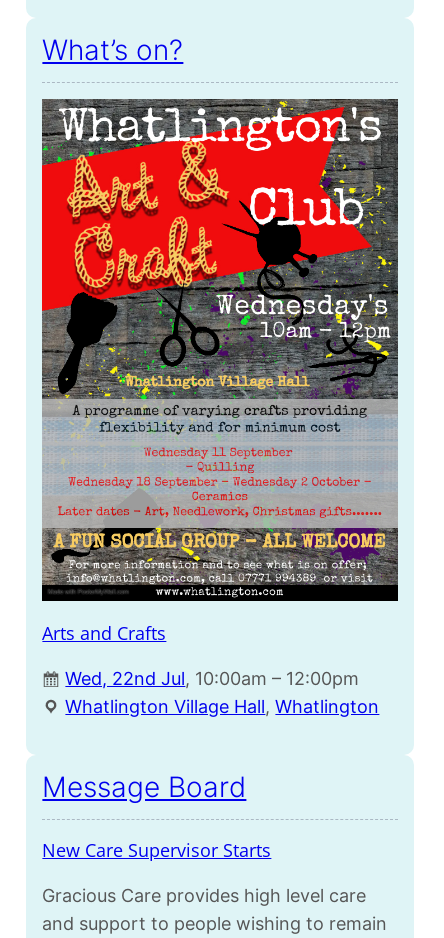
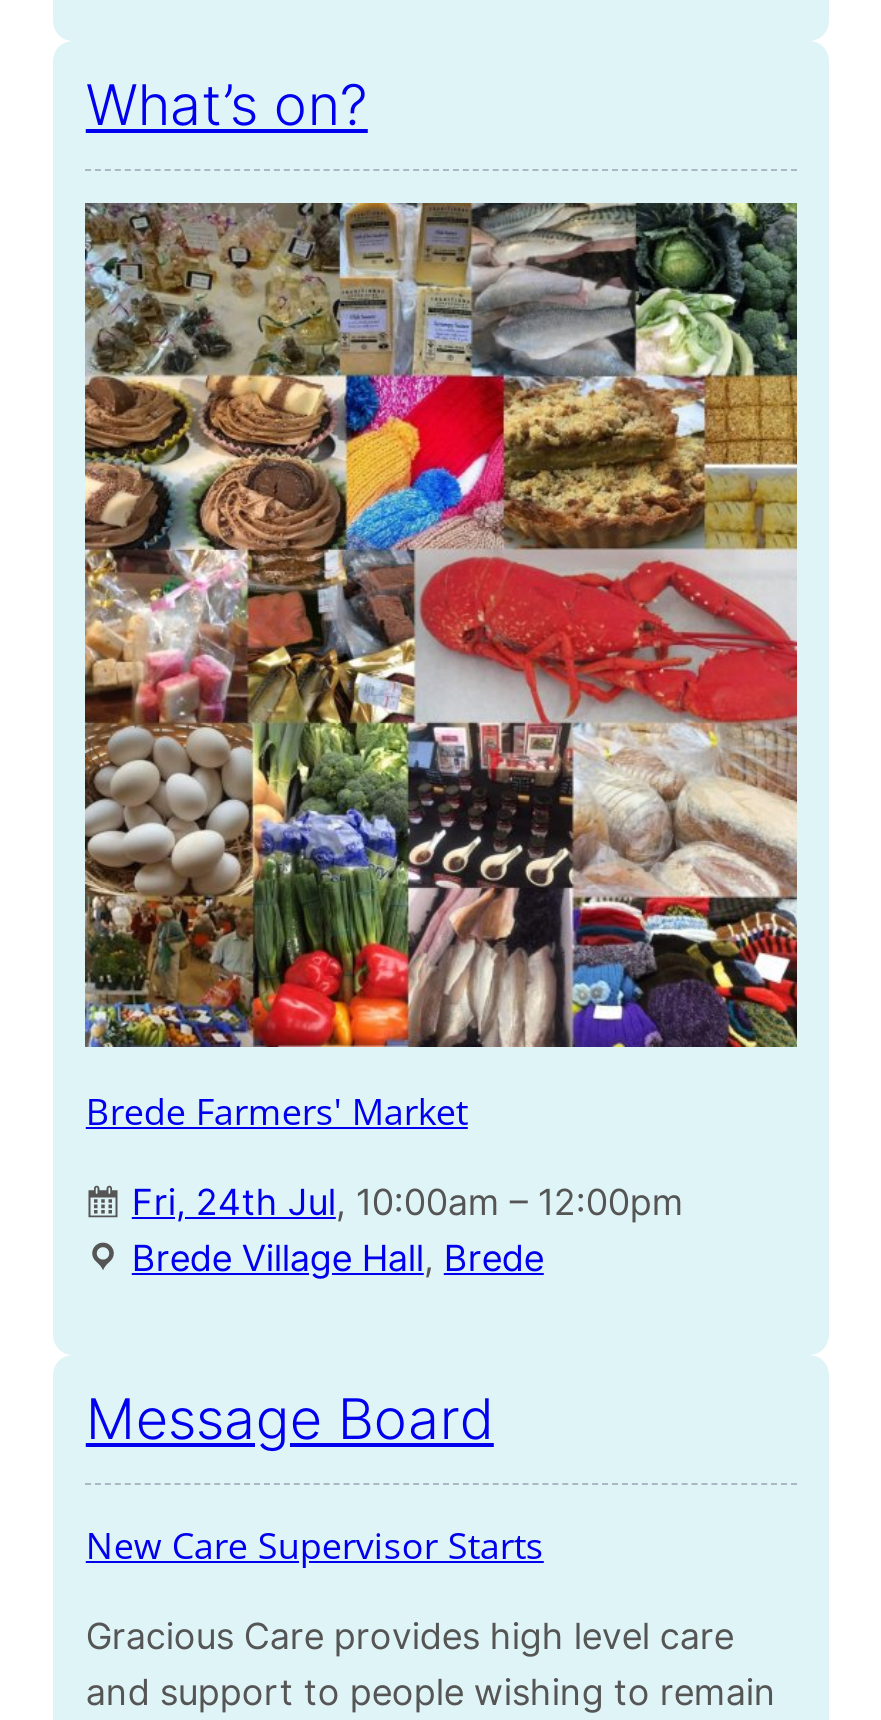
- [image]
- Arts and Crafts
+ [image]
+ Brede Farmers' Market

- Wed, 22nd Jul, 10:00am – 12:00pm
- Whatlington Village Hall, Whatlington
+ Fri, 24th Jul, 10:00am – 12:00pm
+ Brede Village Hall, Brede
